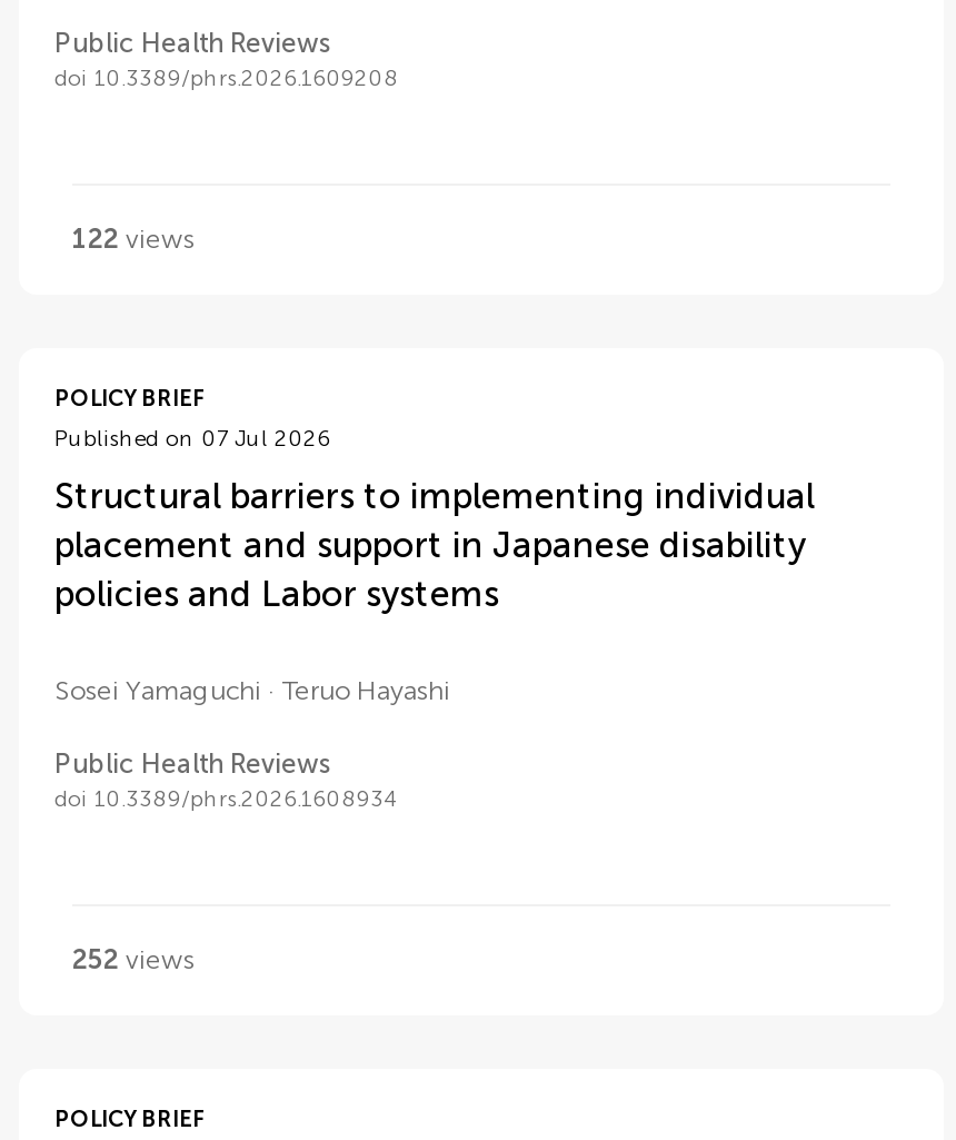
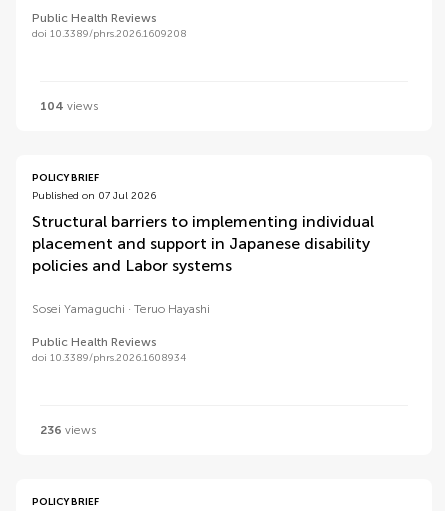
- 122 views
+ 104 views

- 252 views
+ 236 views
